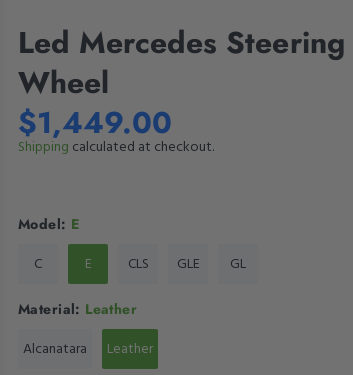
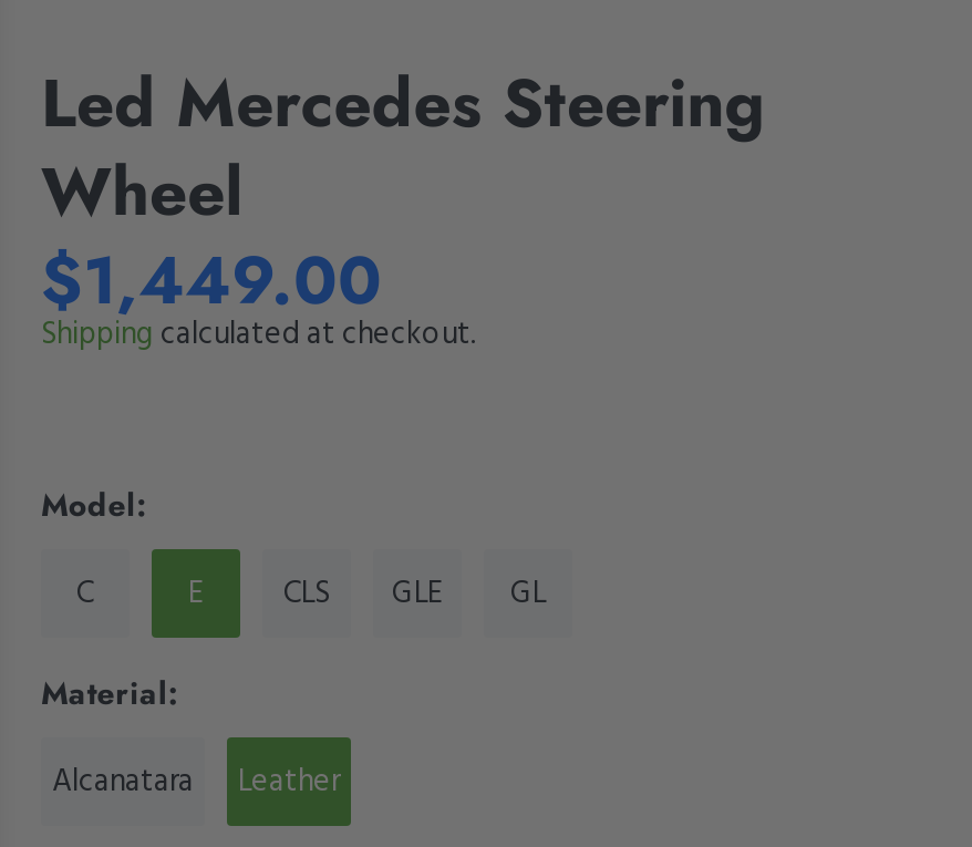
- Model: E
+ Model:

- Material: Leather
+ Material:
